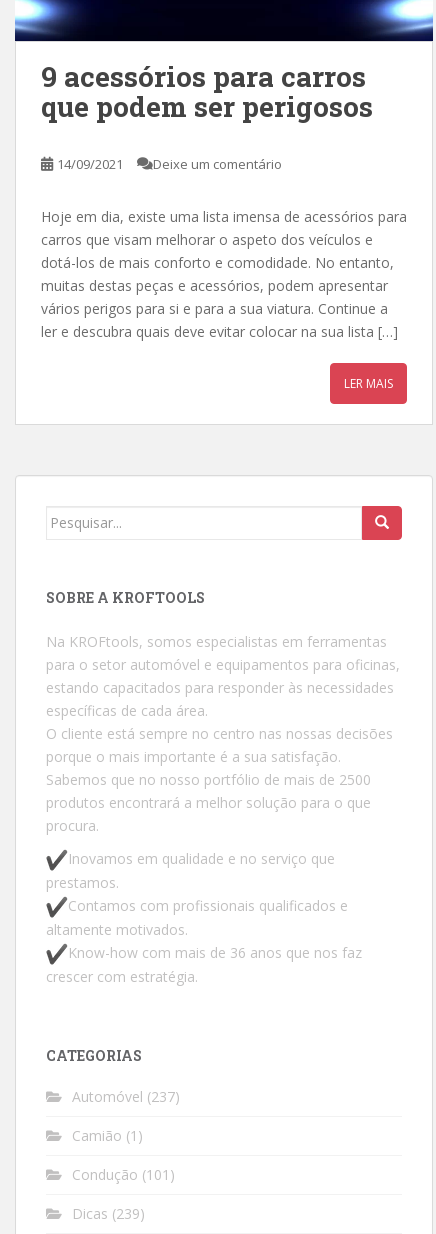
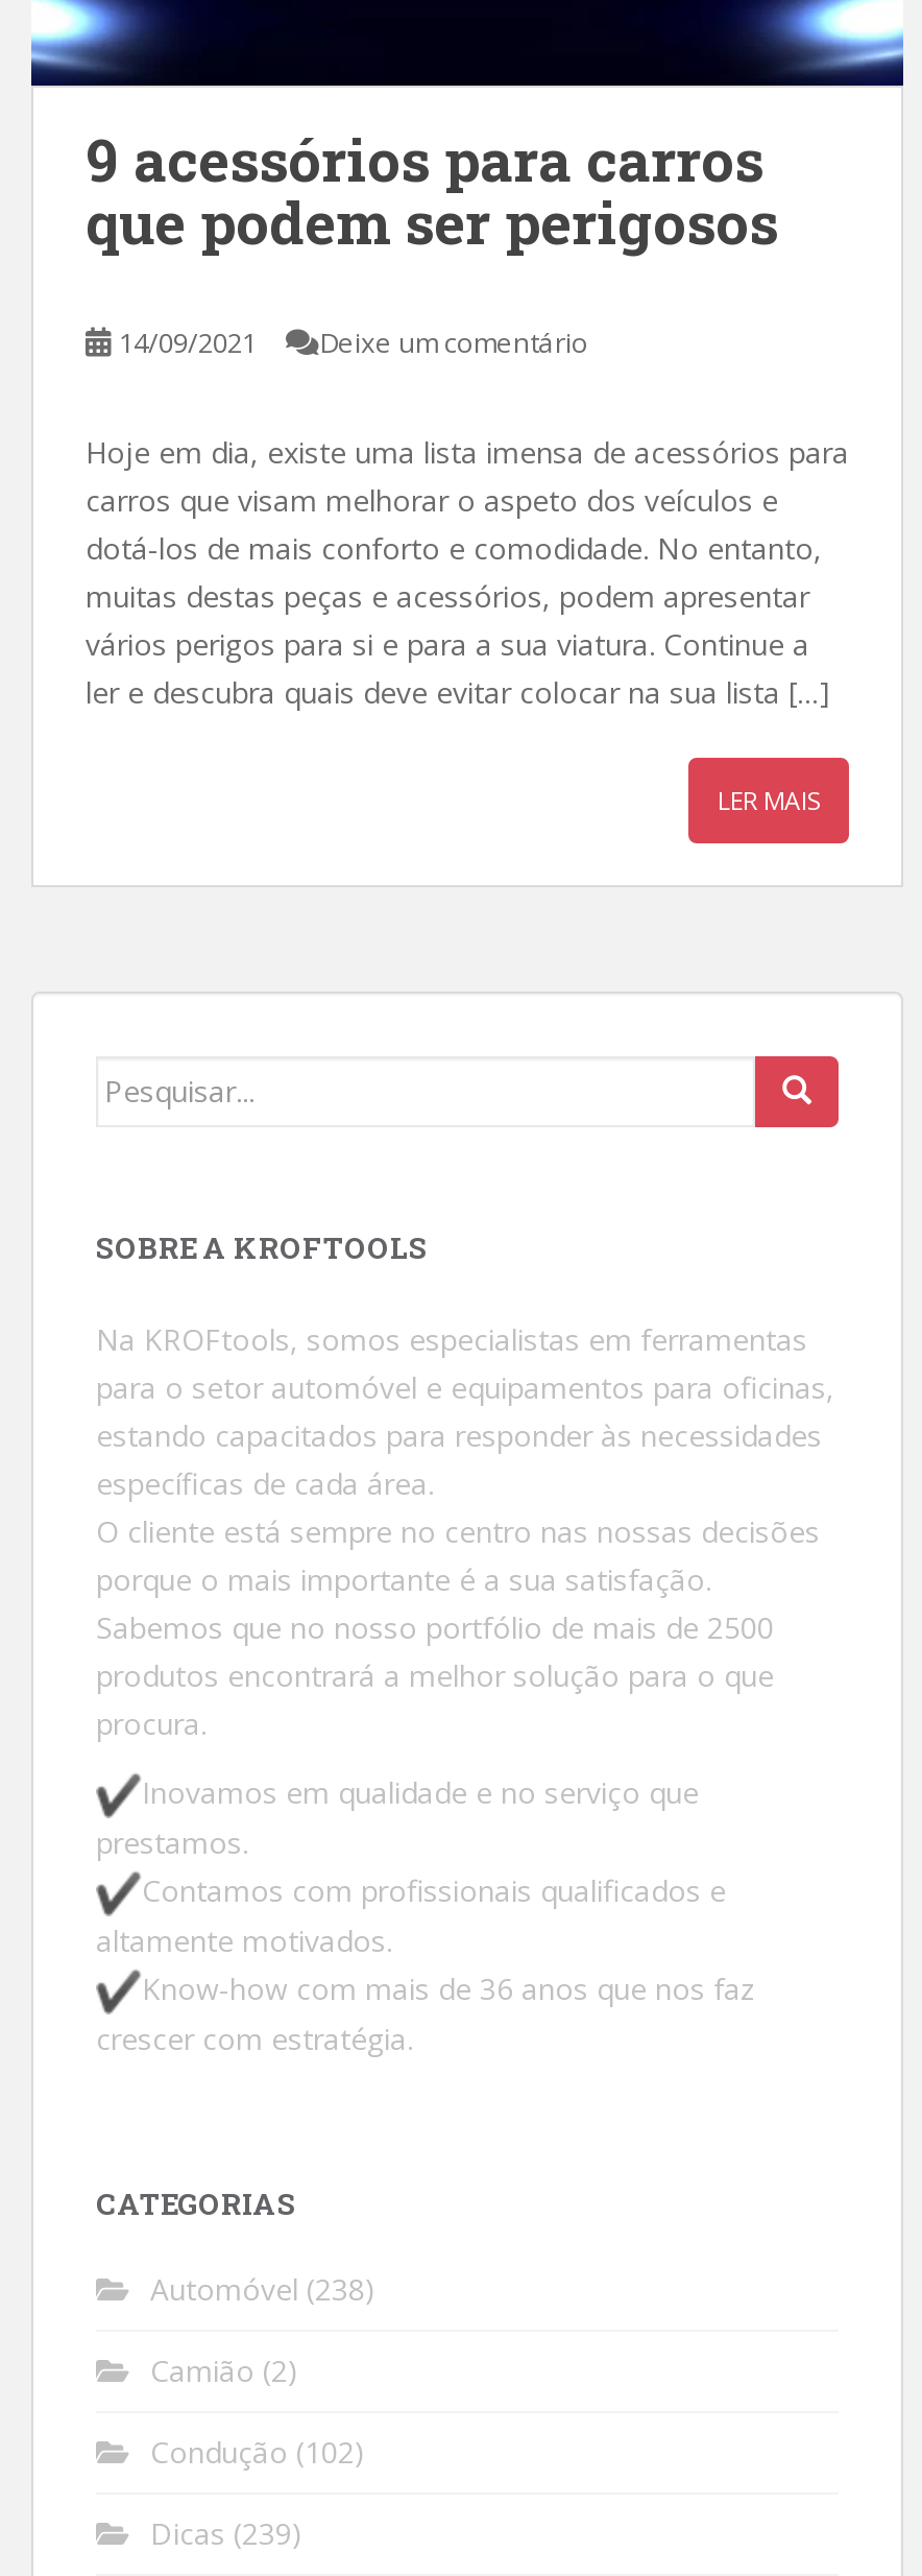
- Automóvel (237)
+ Automóvel (238)

- Camião (1)
+ Camião (2)

- Condução (101)
+ Condução (102)
